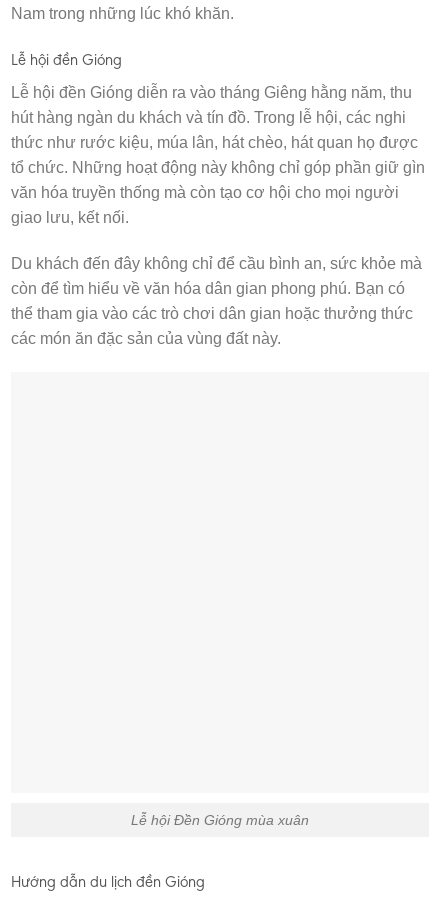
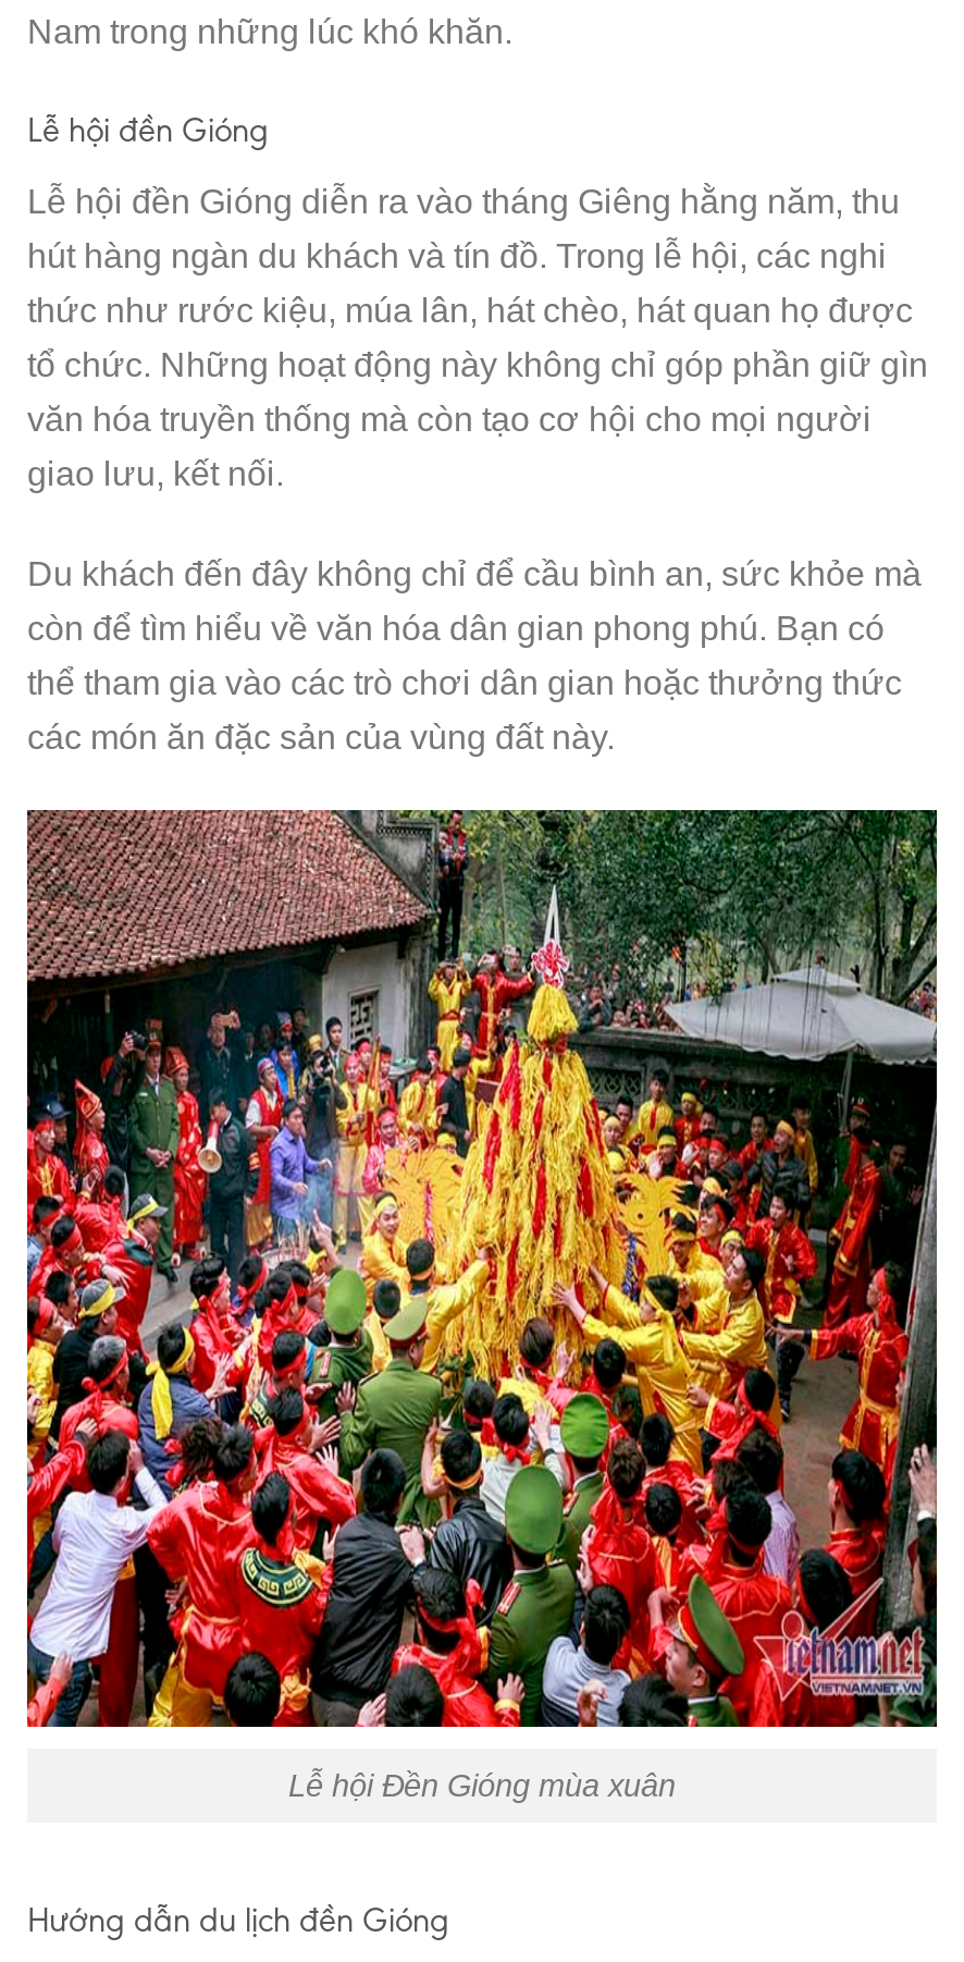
+ [image]
